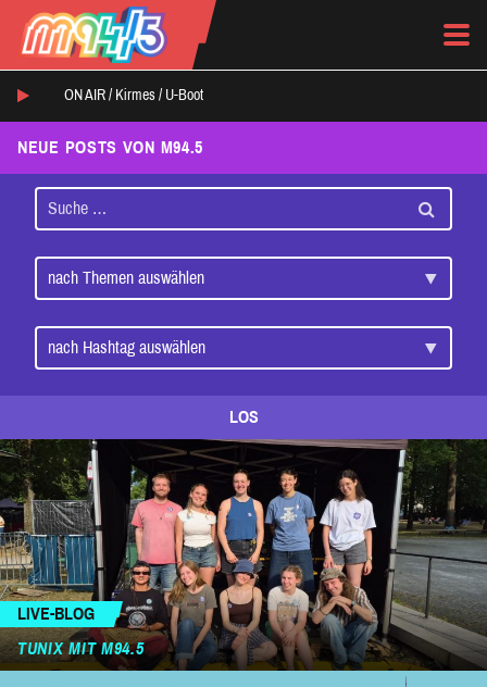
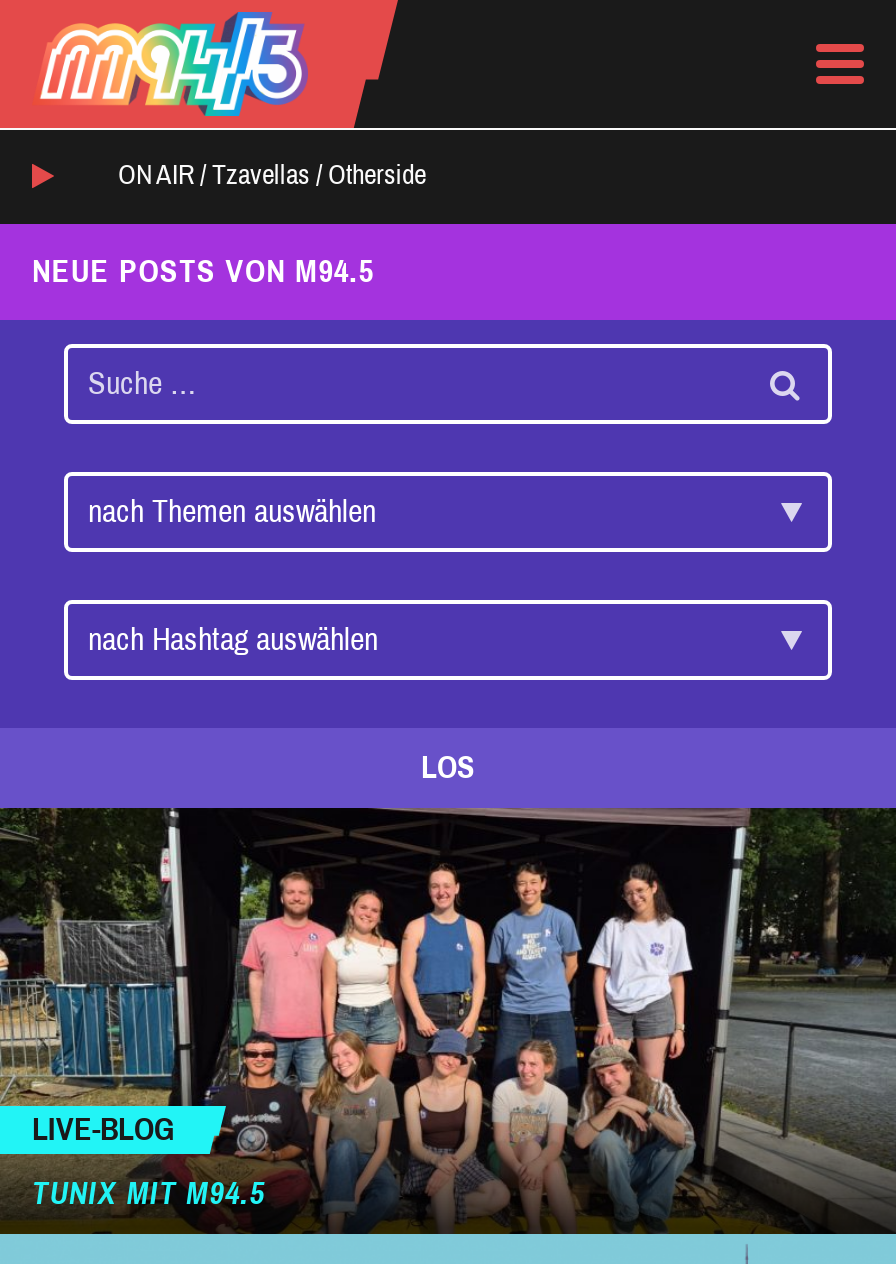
- ON AIR / Kirmes / U-Boot
+ ON AIR / Tzavellas / Otherside
